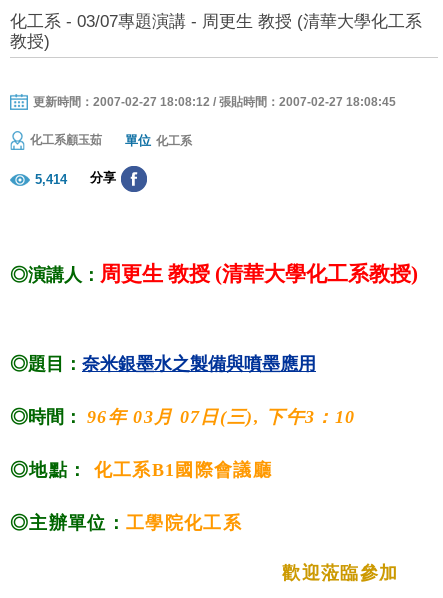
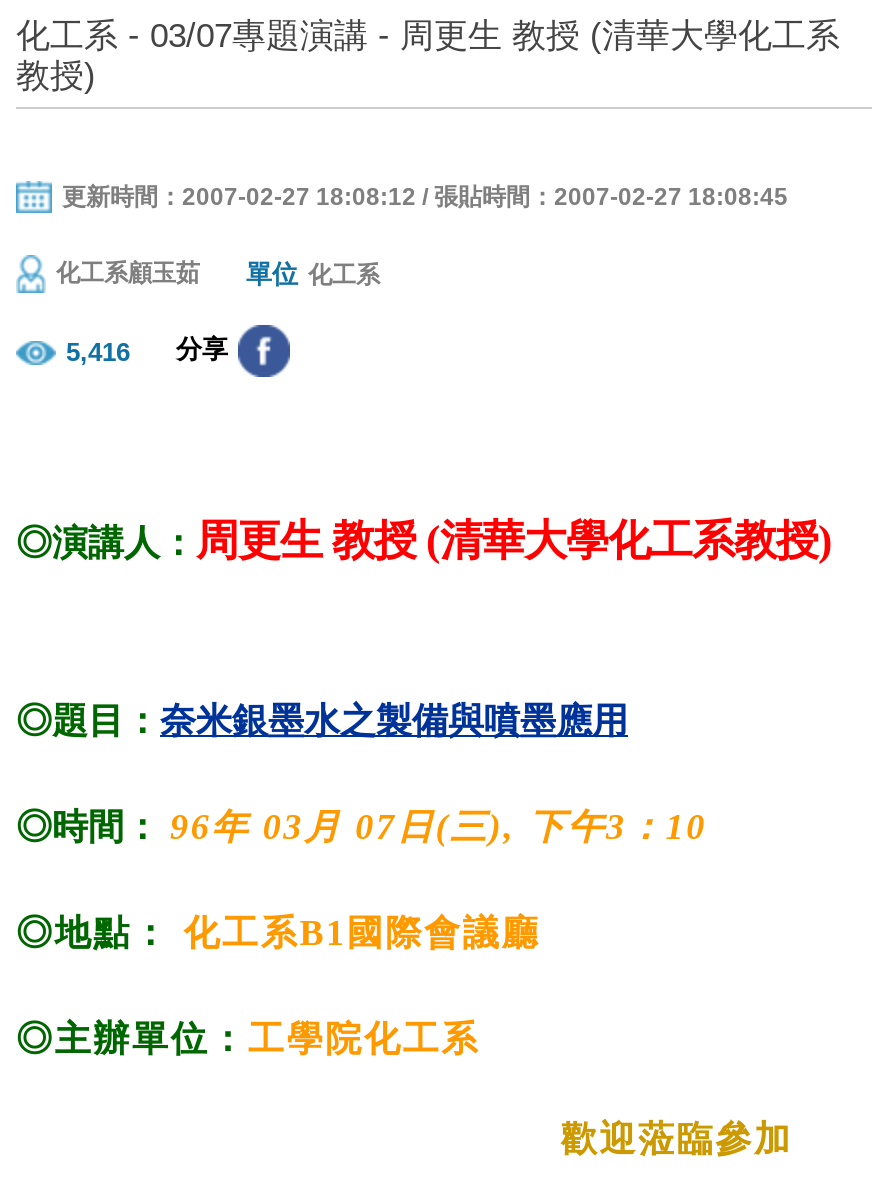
- 5,414 分享
+ 5,416 分享
